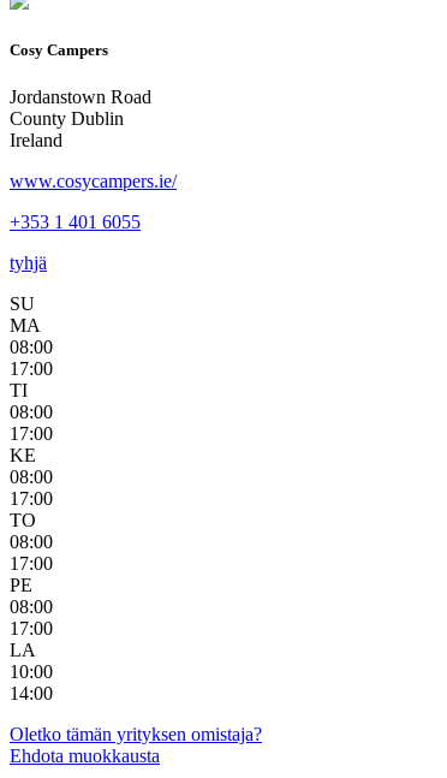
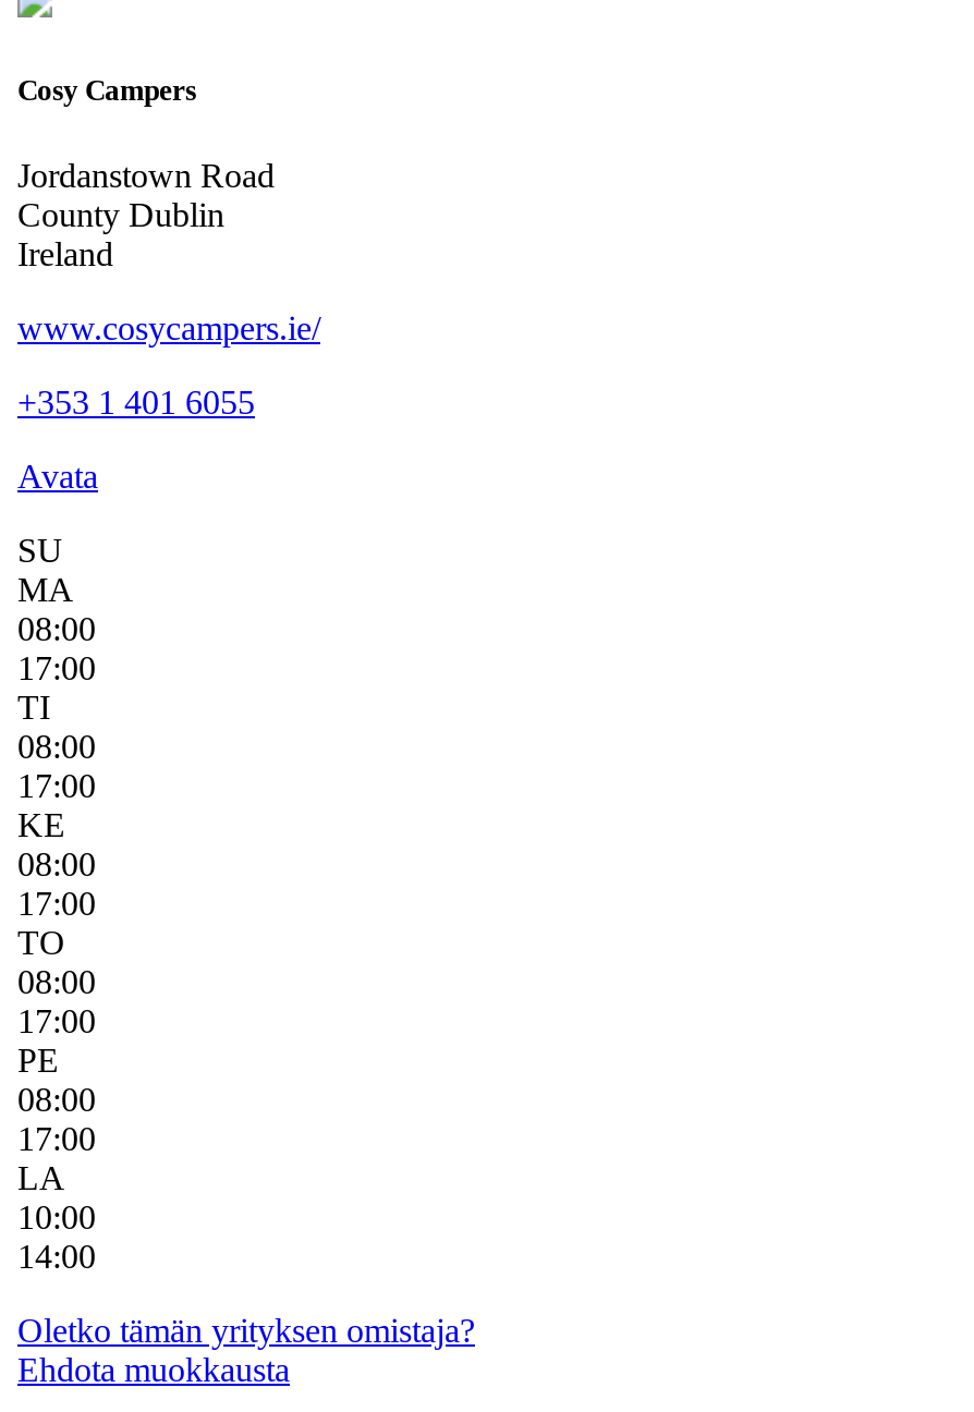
- tyhjä
+ Avata
